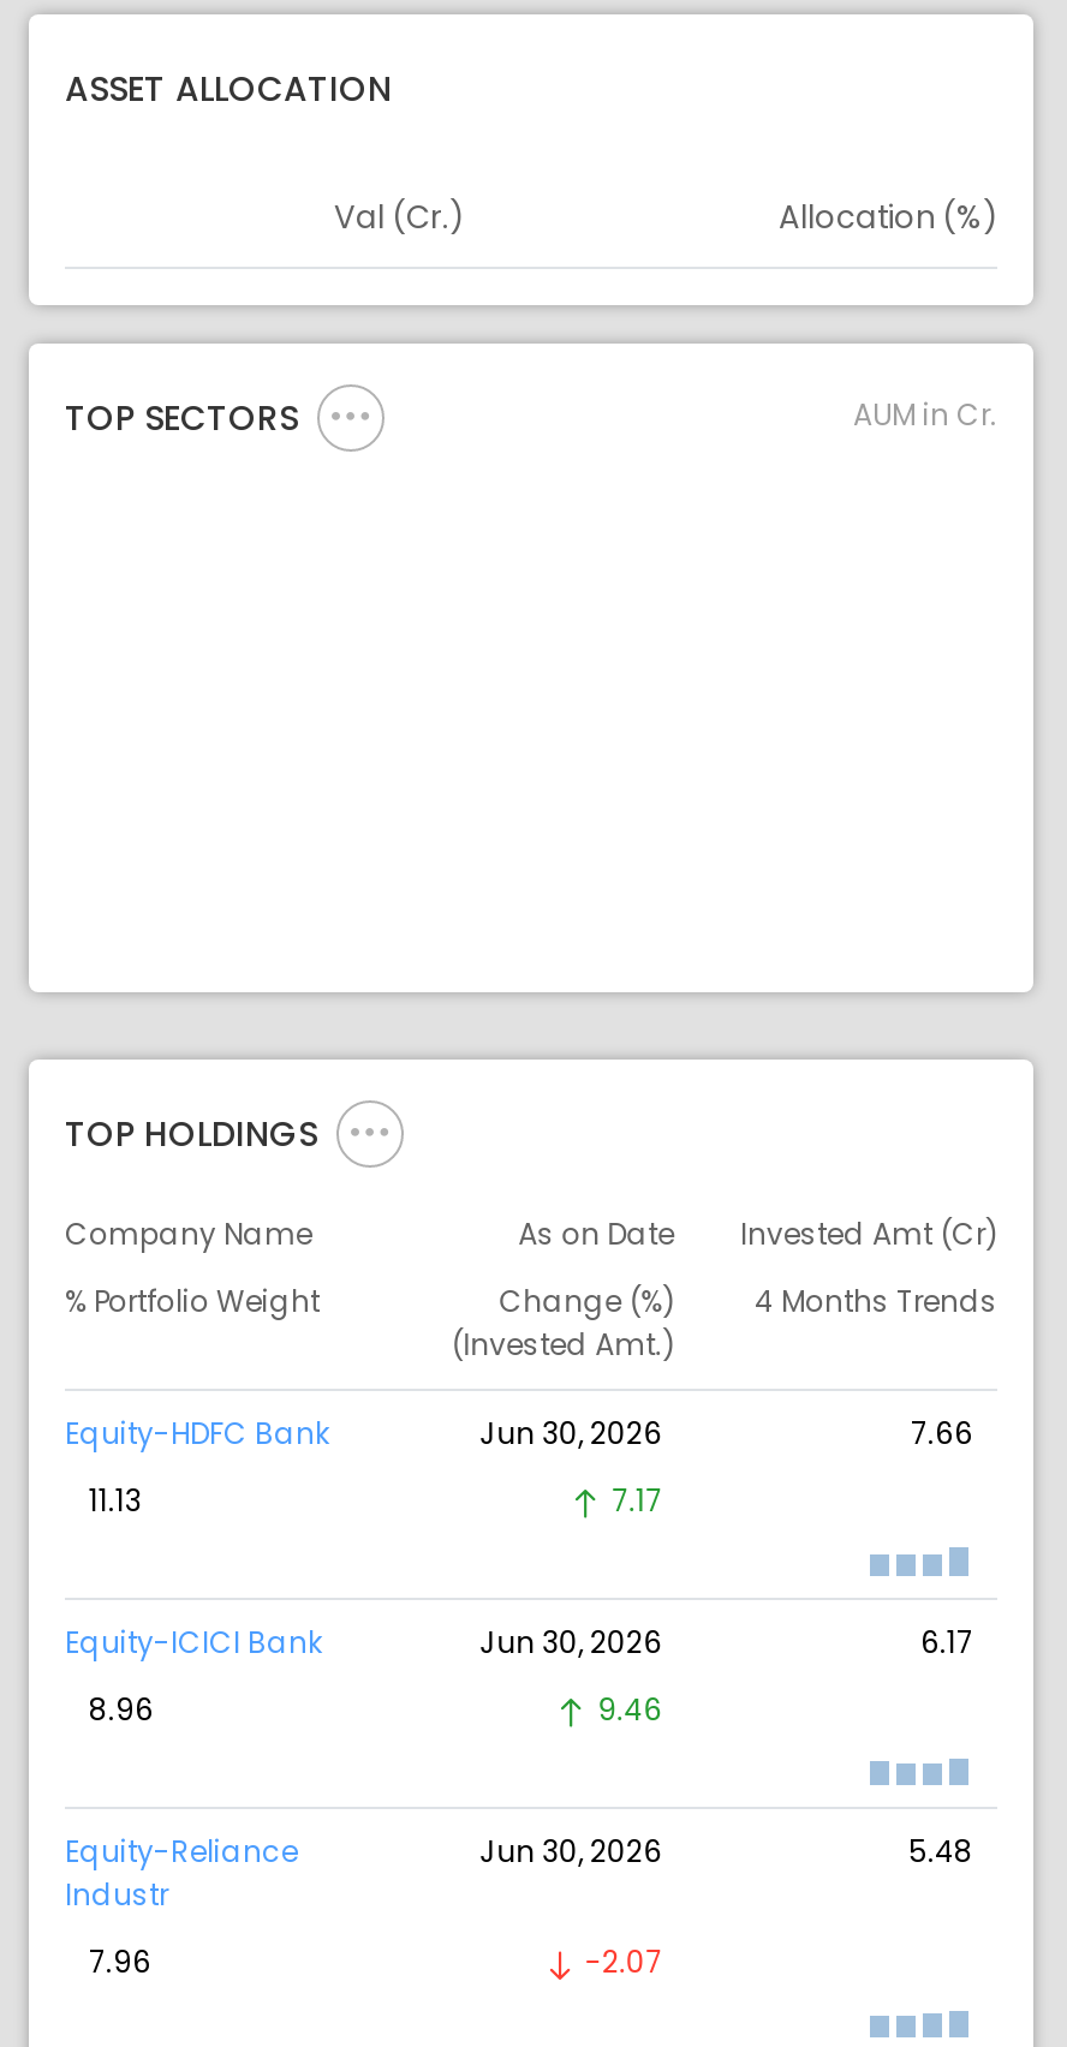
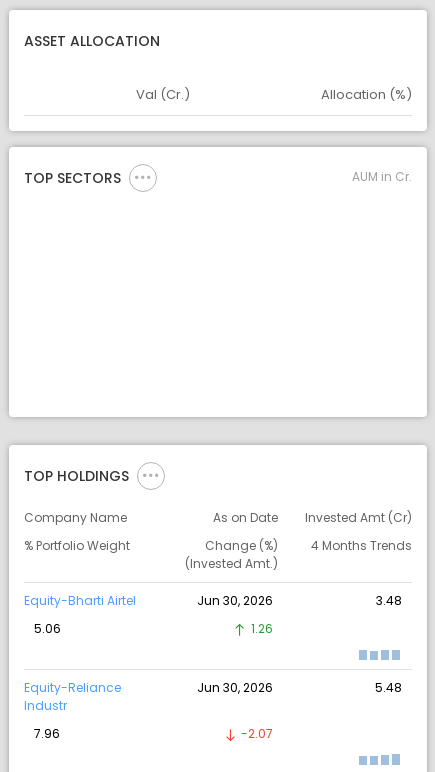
- Equity-HDFC Bank
+ Equity-Bharti Airtel

- 7.66
- 11.13
- 7.17
- Equity-ICICI Bank
- Jun 30, 2026
- 6.17
- 8.96
- 9.46
+ 3.48
+ 5.06
+ 1.26
